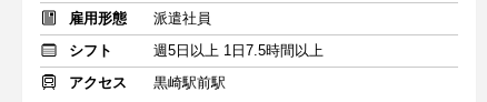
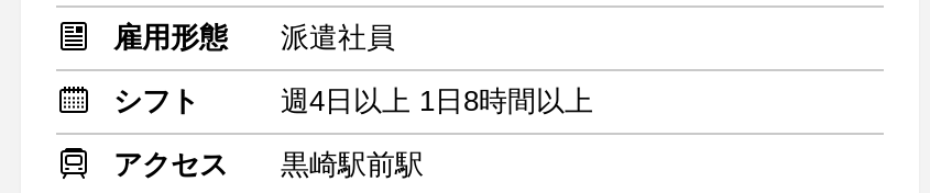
- 週5日以上 1日7.5時間以上
+ 週4日以上 1日8時間以上
